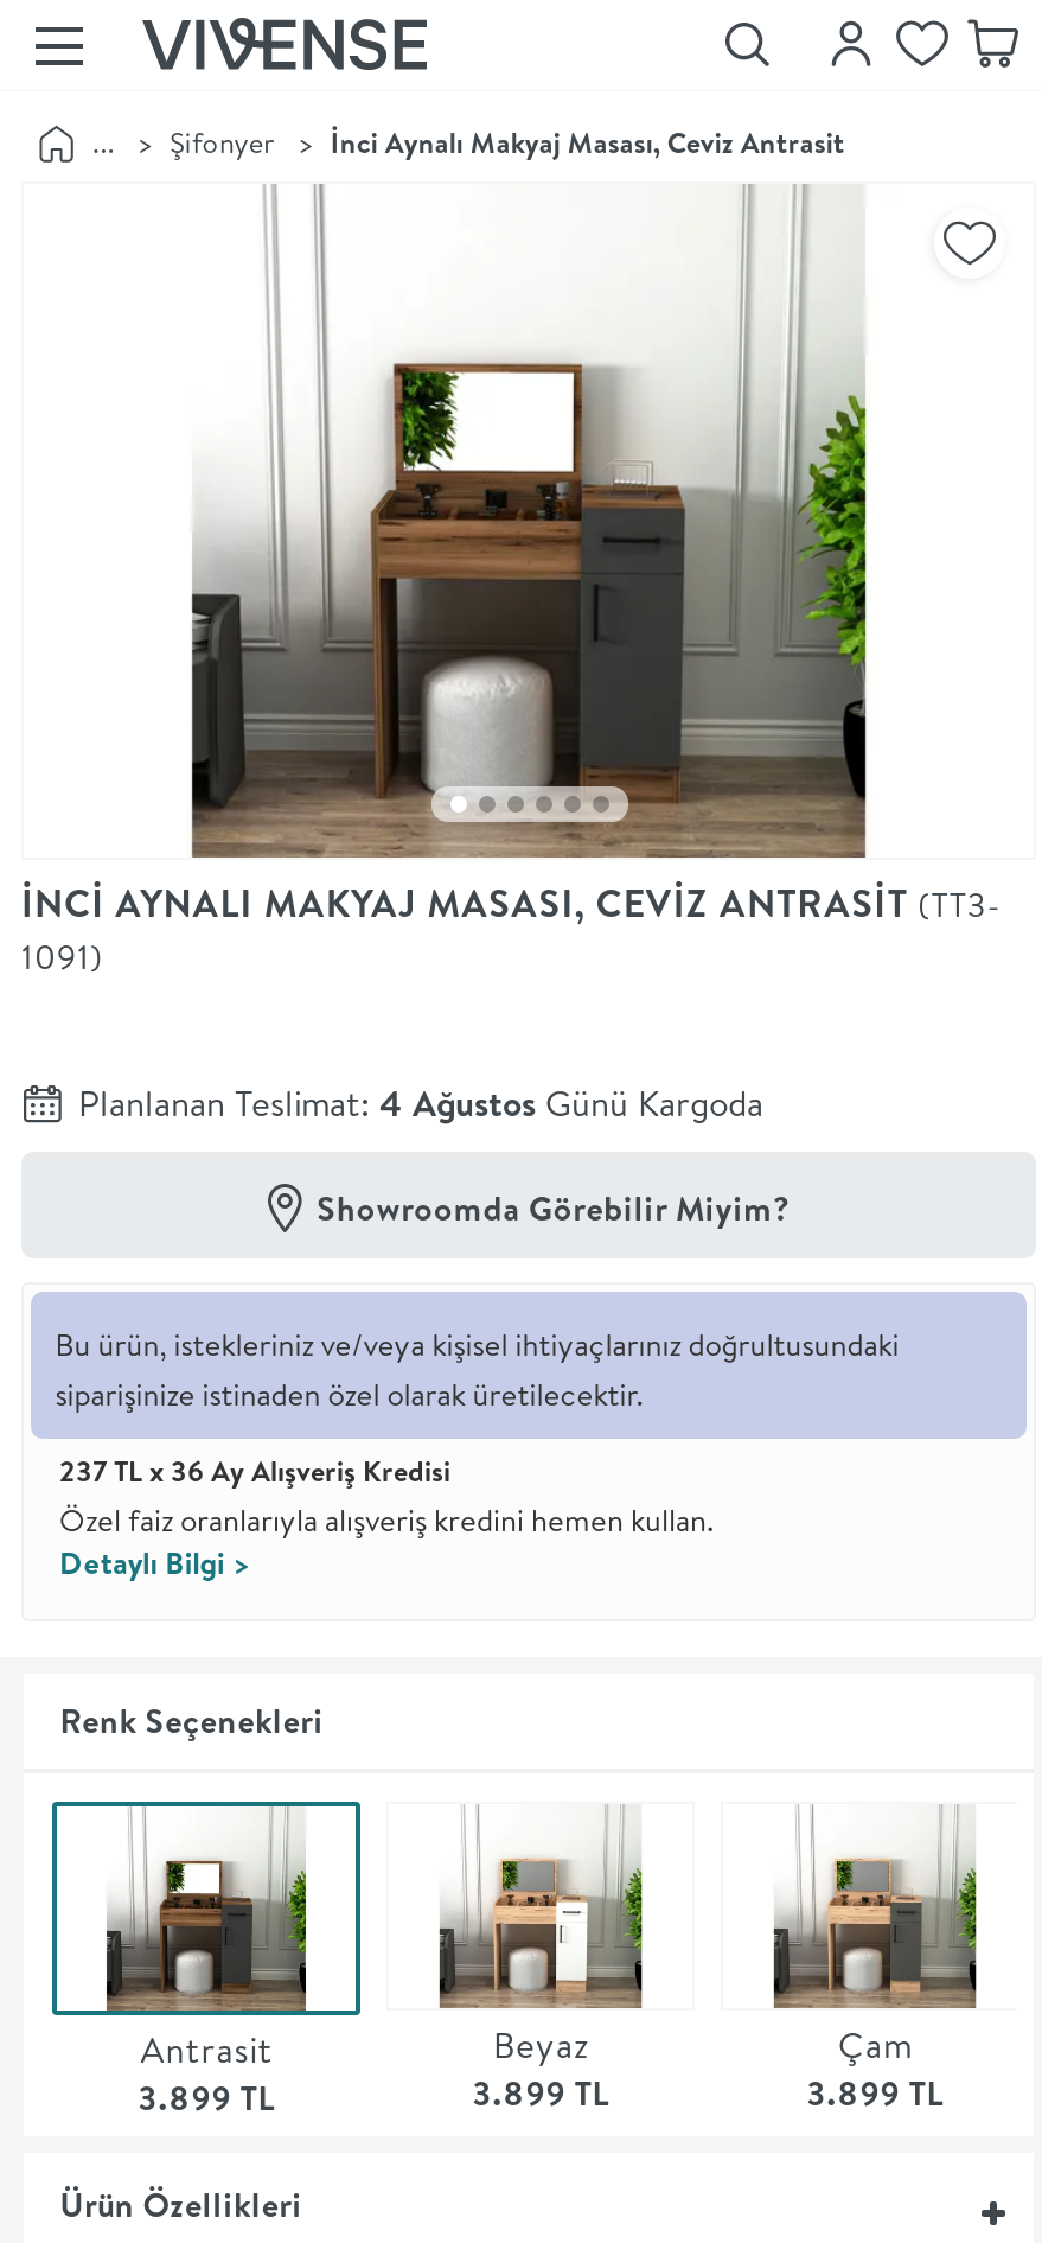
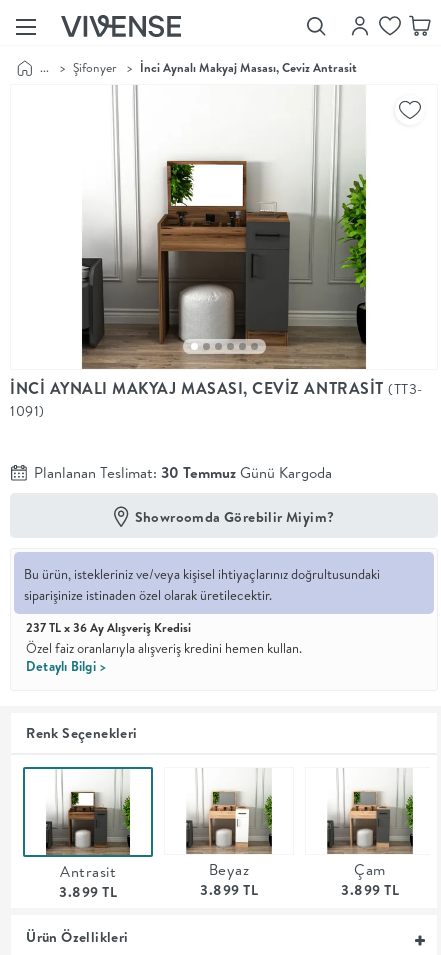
- Planlanan Teslimat: 4 Ağustos Günü Kargoda
+ Planlanan Teslimat: 30 Temmuz Günü Kargoda
